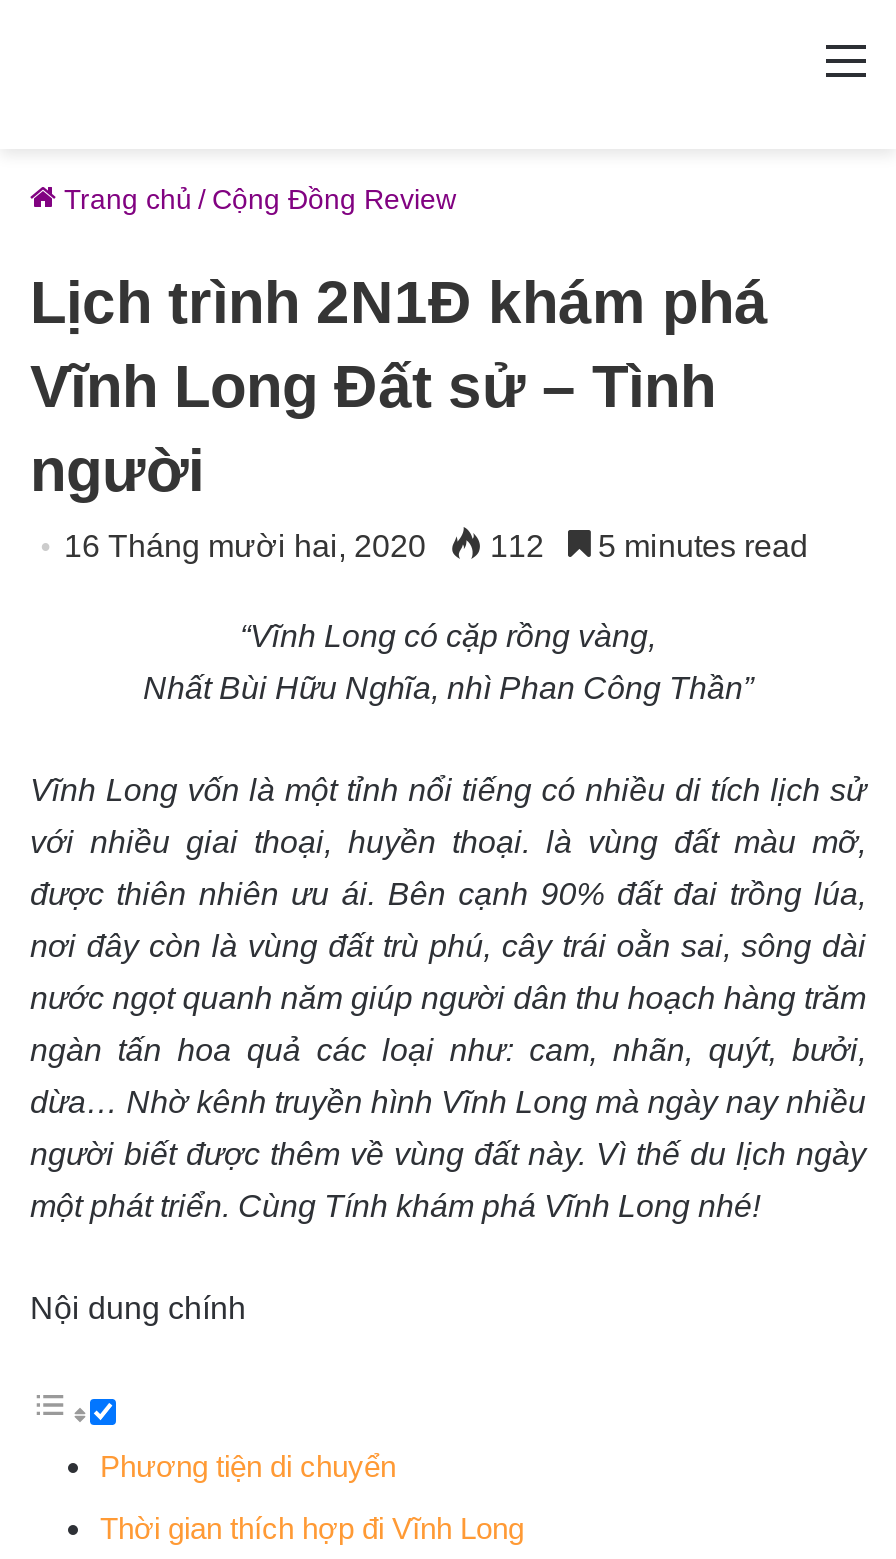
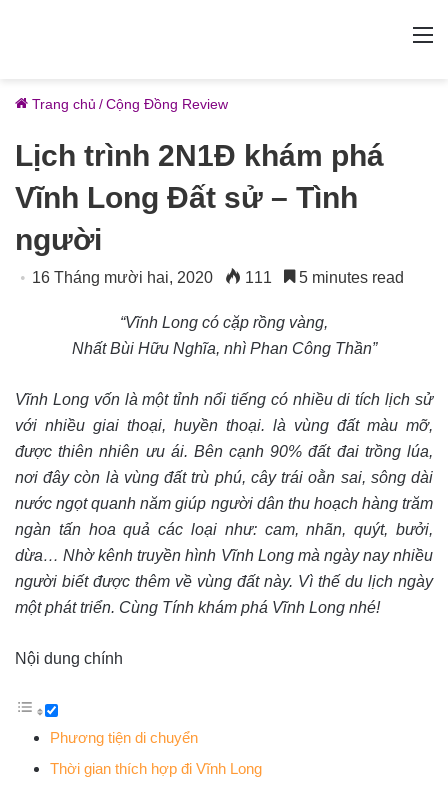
- 16 Tháng mười hai, 2020 112 5 minutes read
+ 16 Tháng mười hai, 2020 111 5 minutes read
